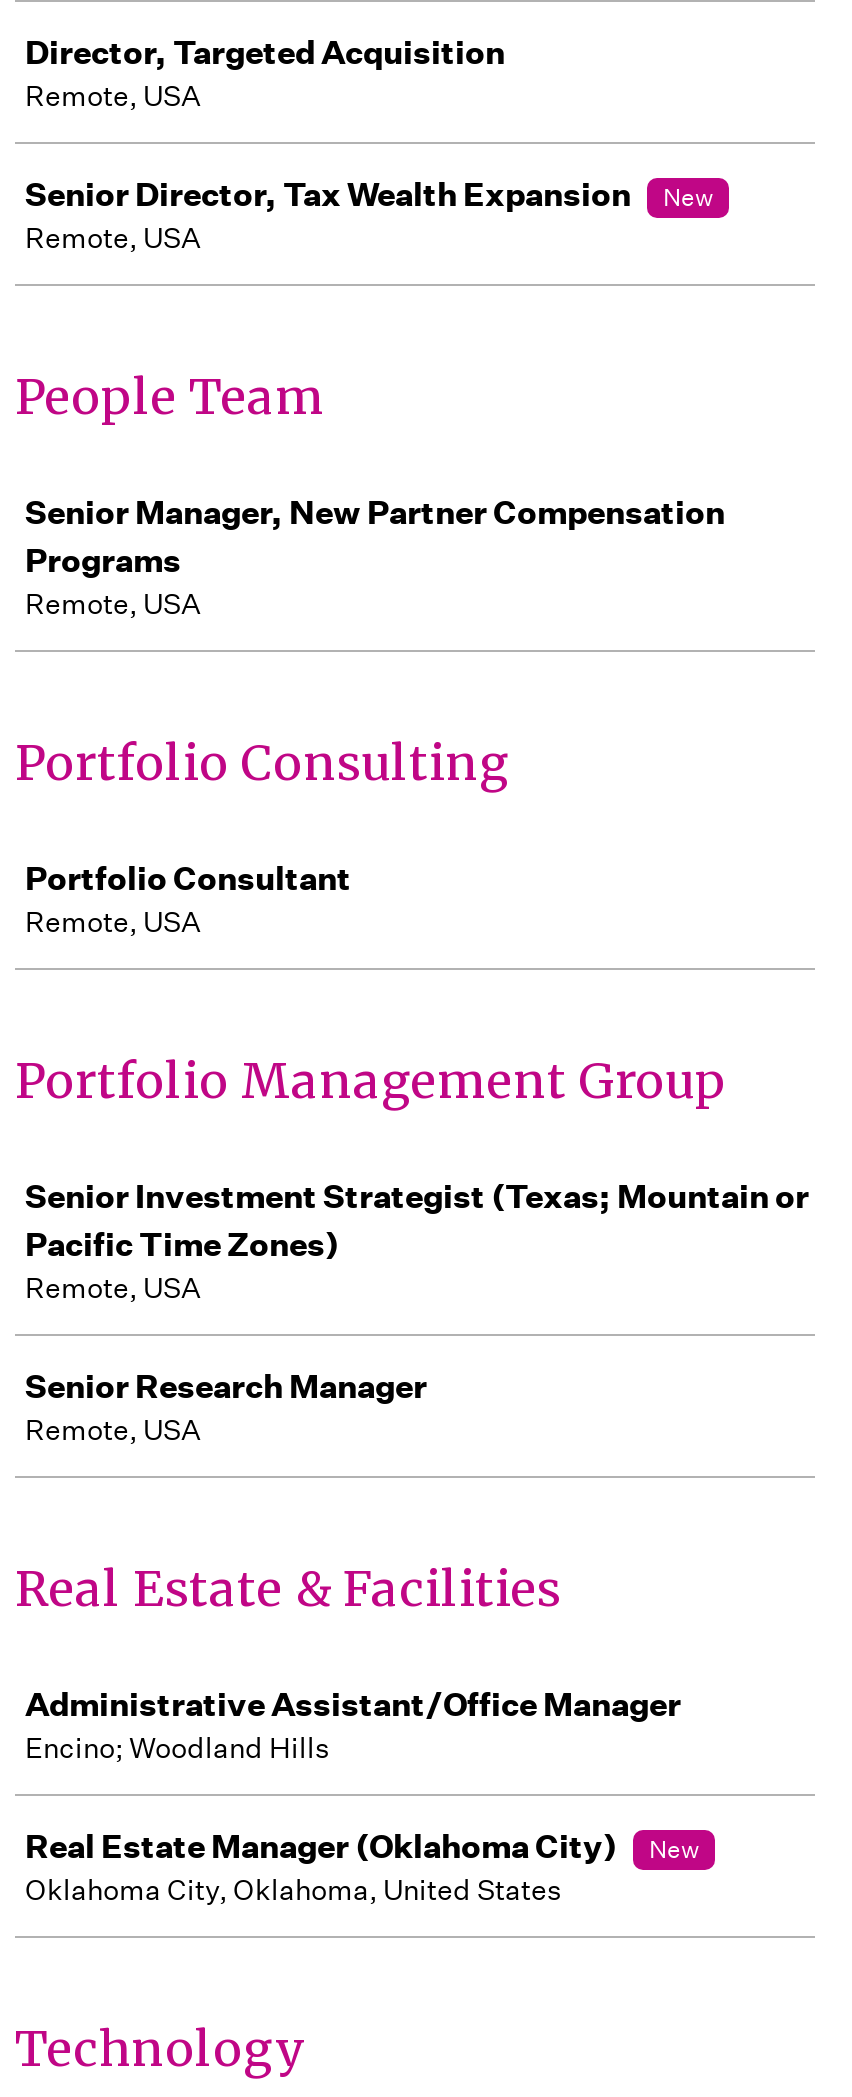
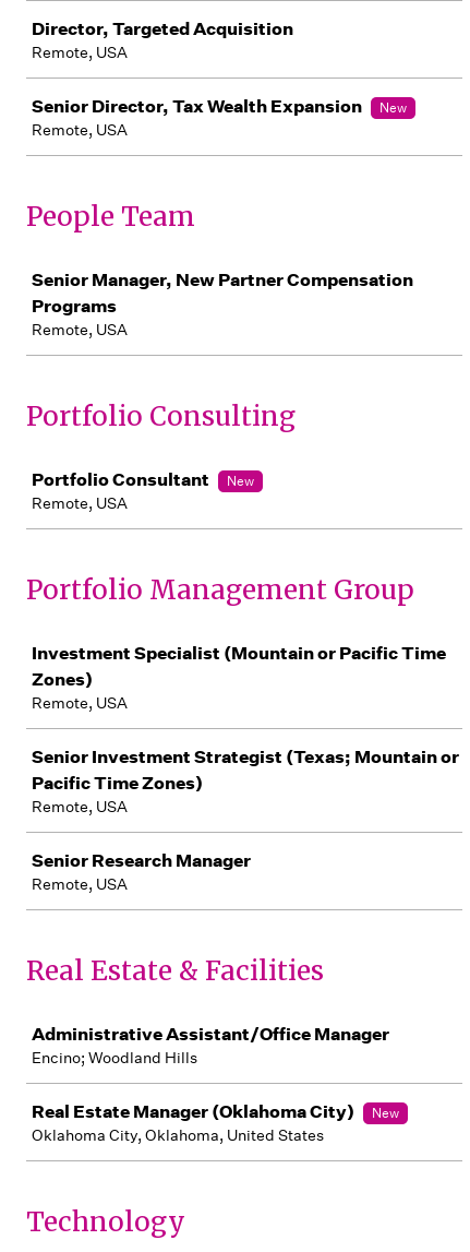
+ New

+ Investment Specialist (Mountain or Pacific Time
+ Zones)
+ Remote, USA
